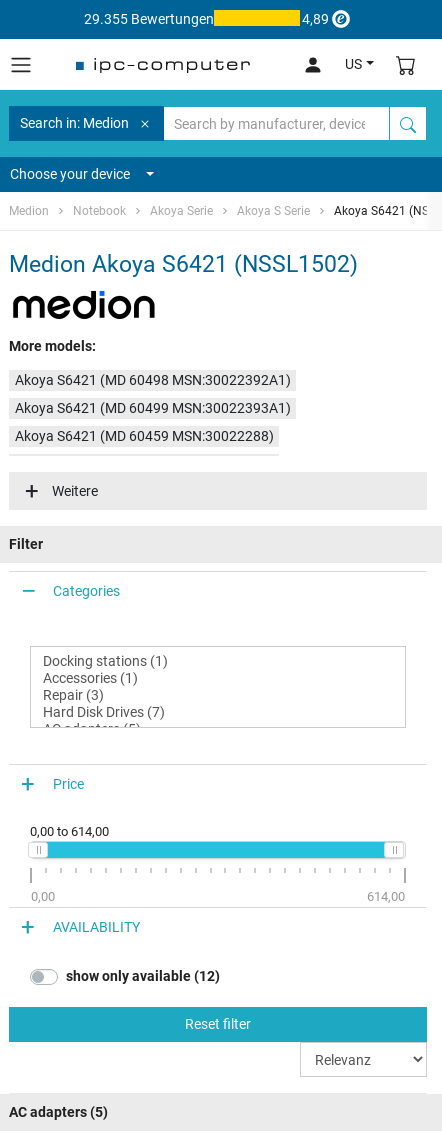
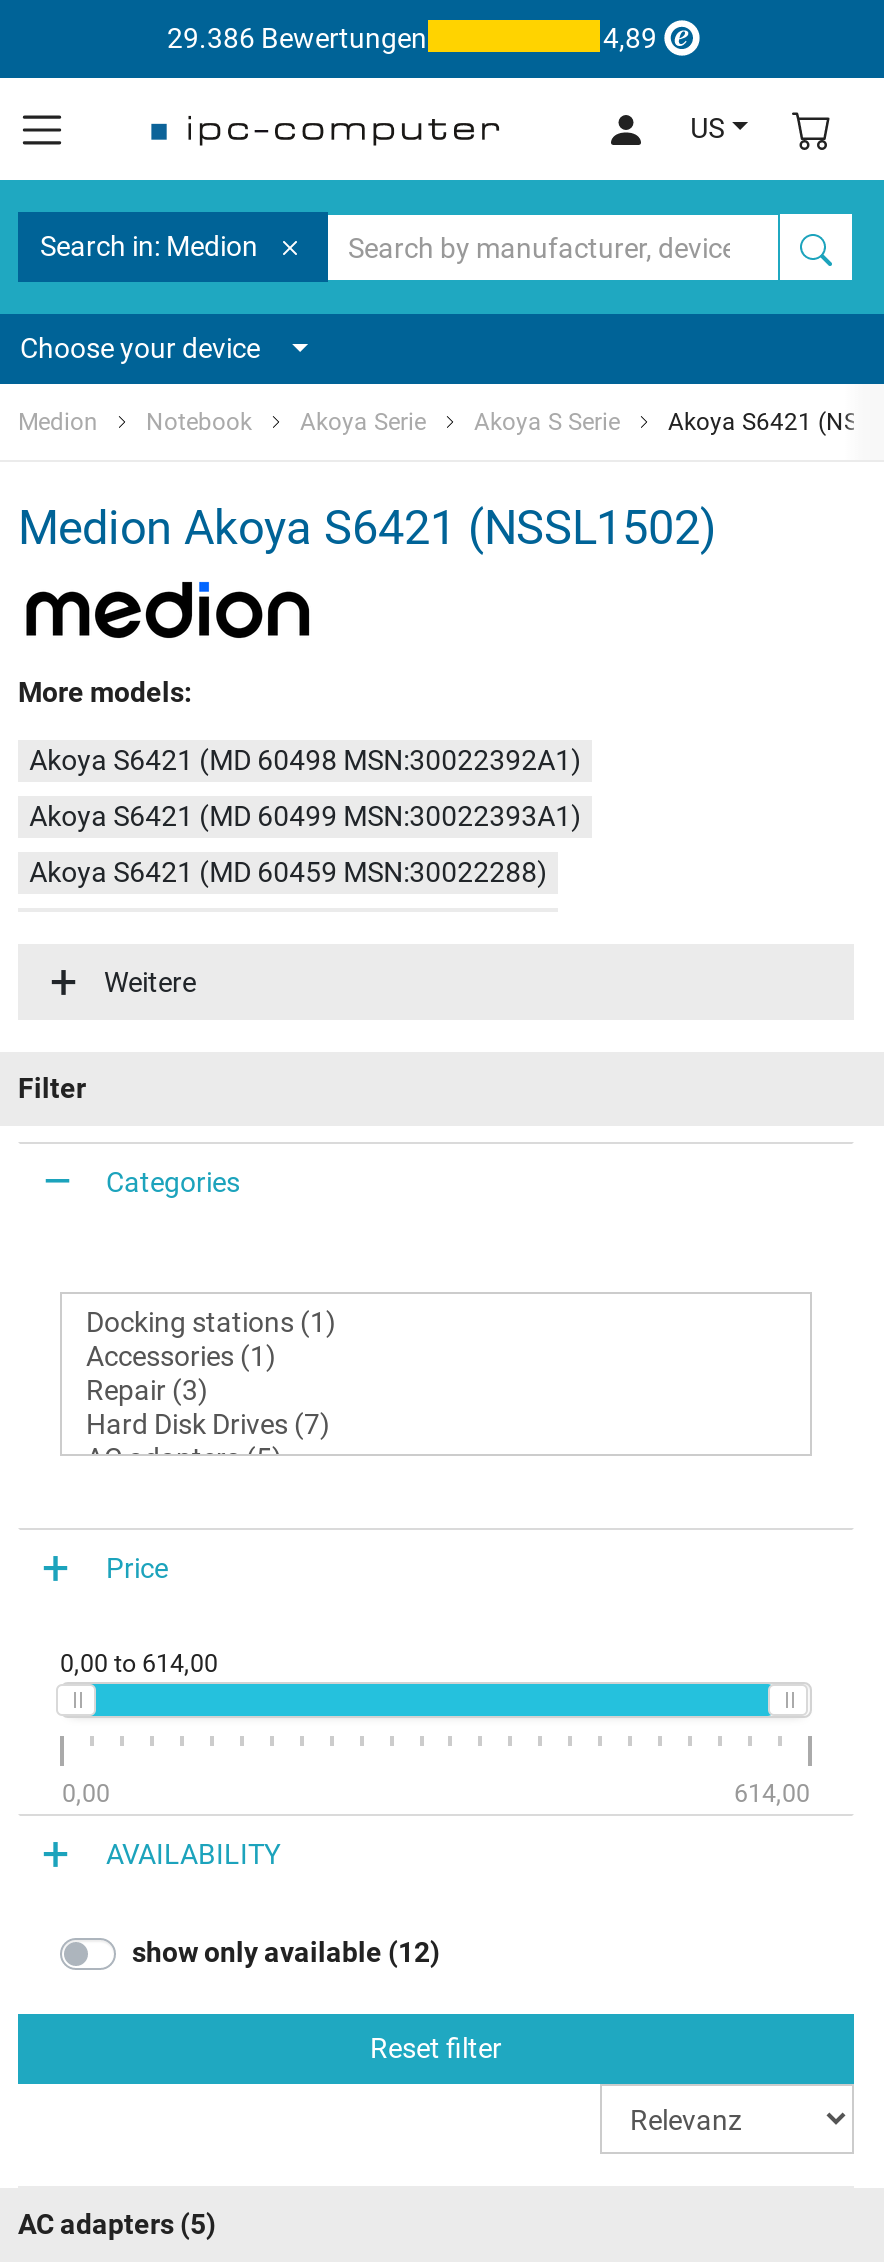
- 29.355 Bewertungen
+ 29.386 Bewertungen
